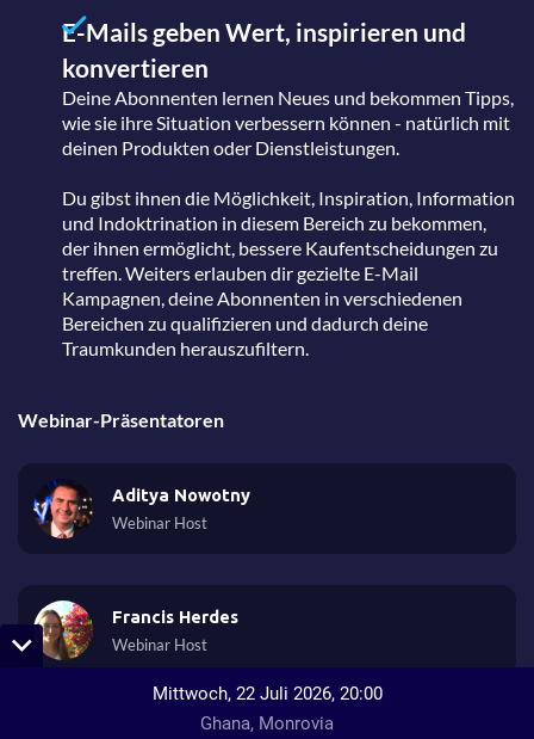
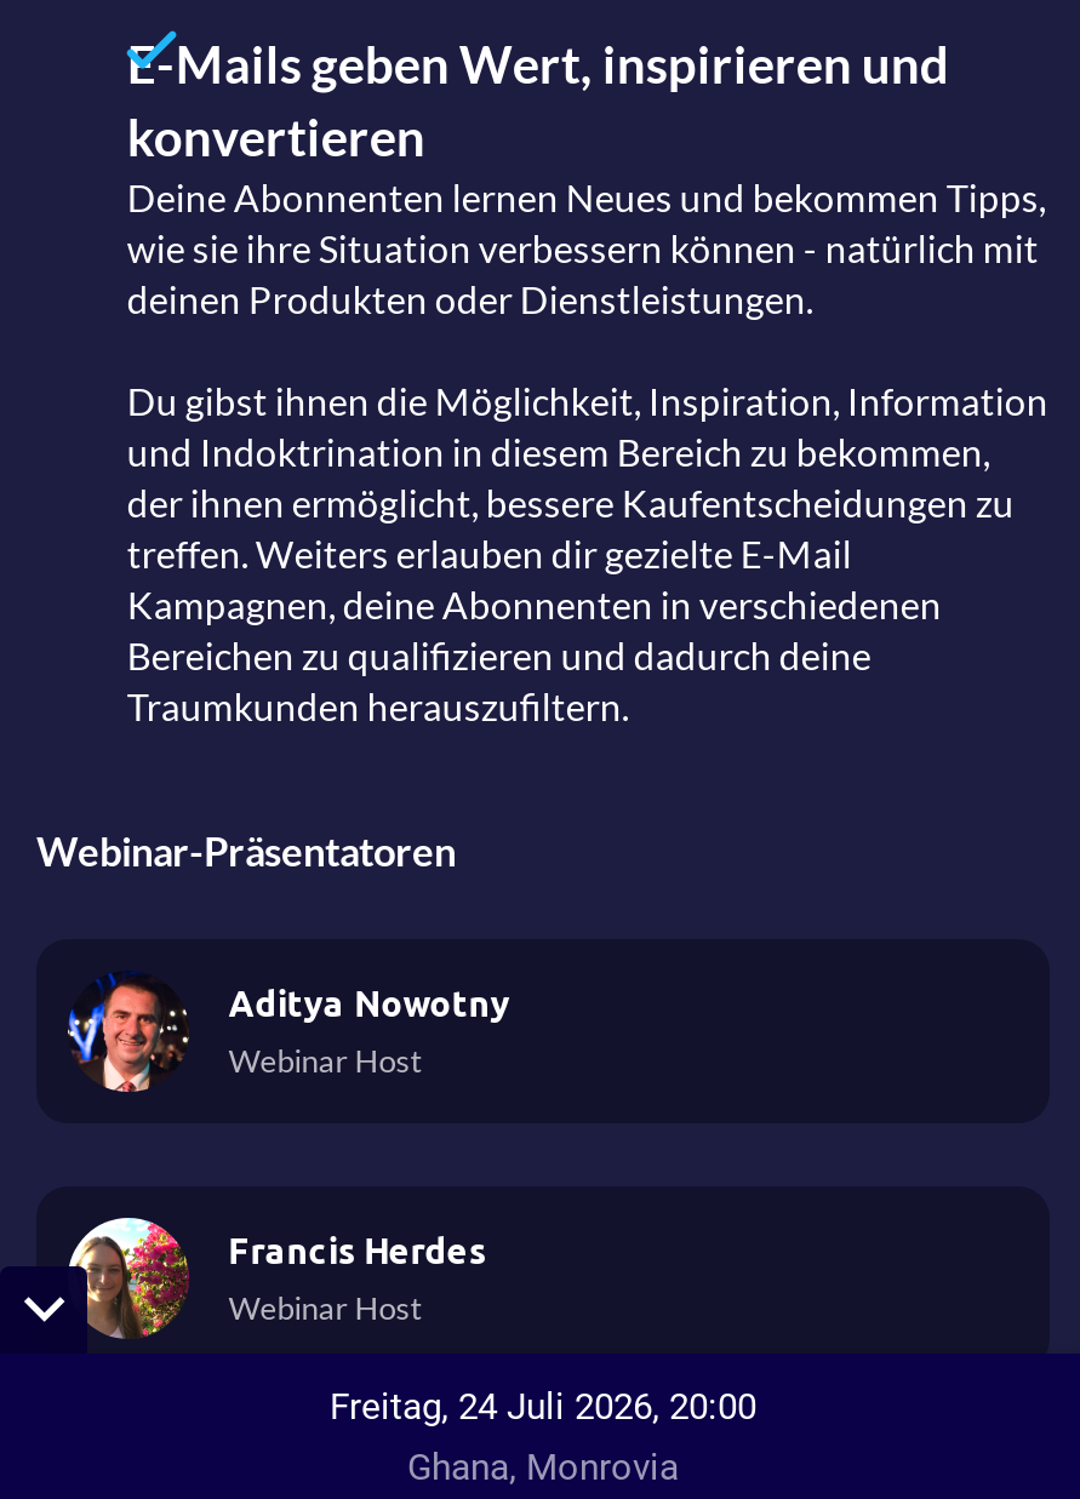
- Mittwoch, 22 Juli 2026, 20:00
+ Freitag, 24 Juli 2026, 20:00
